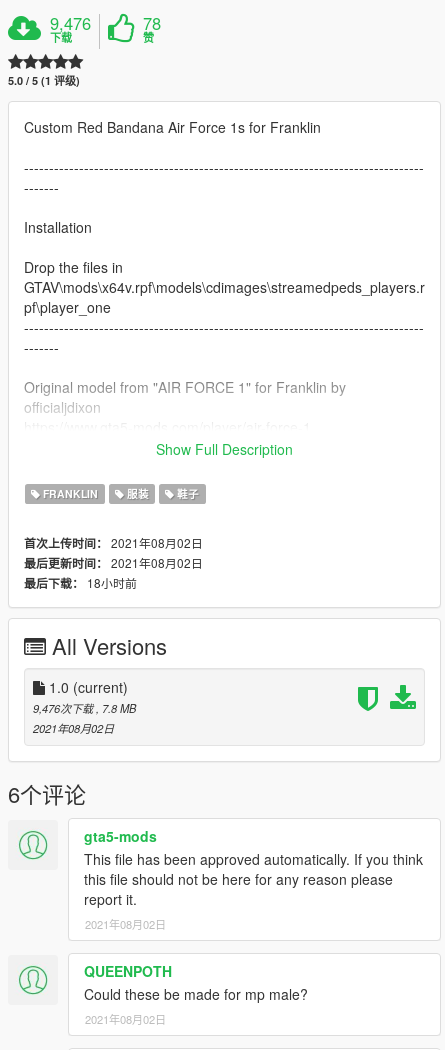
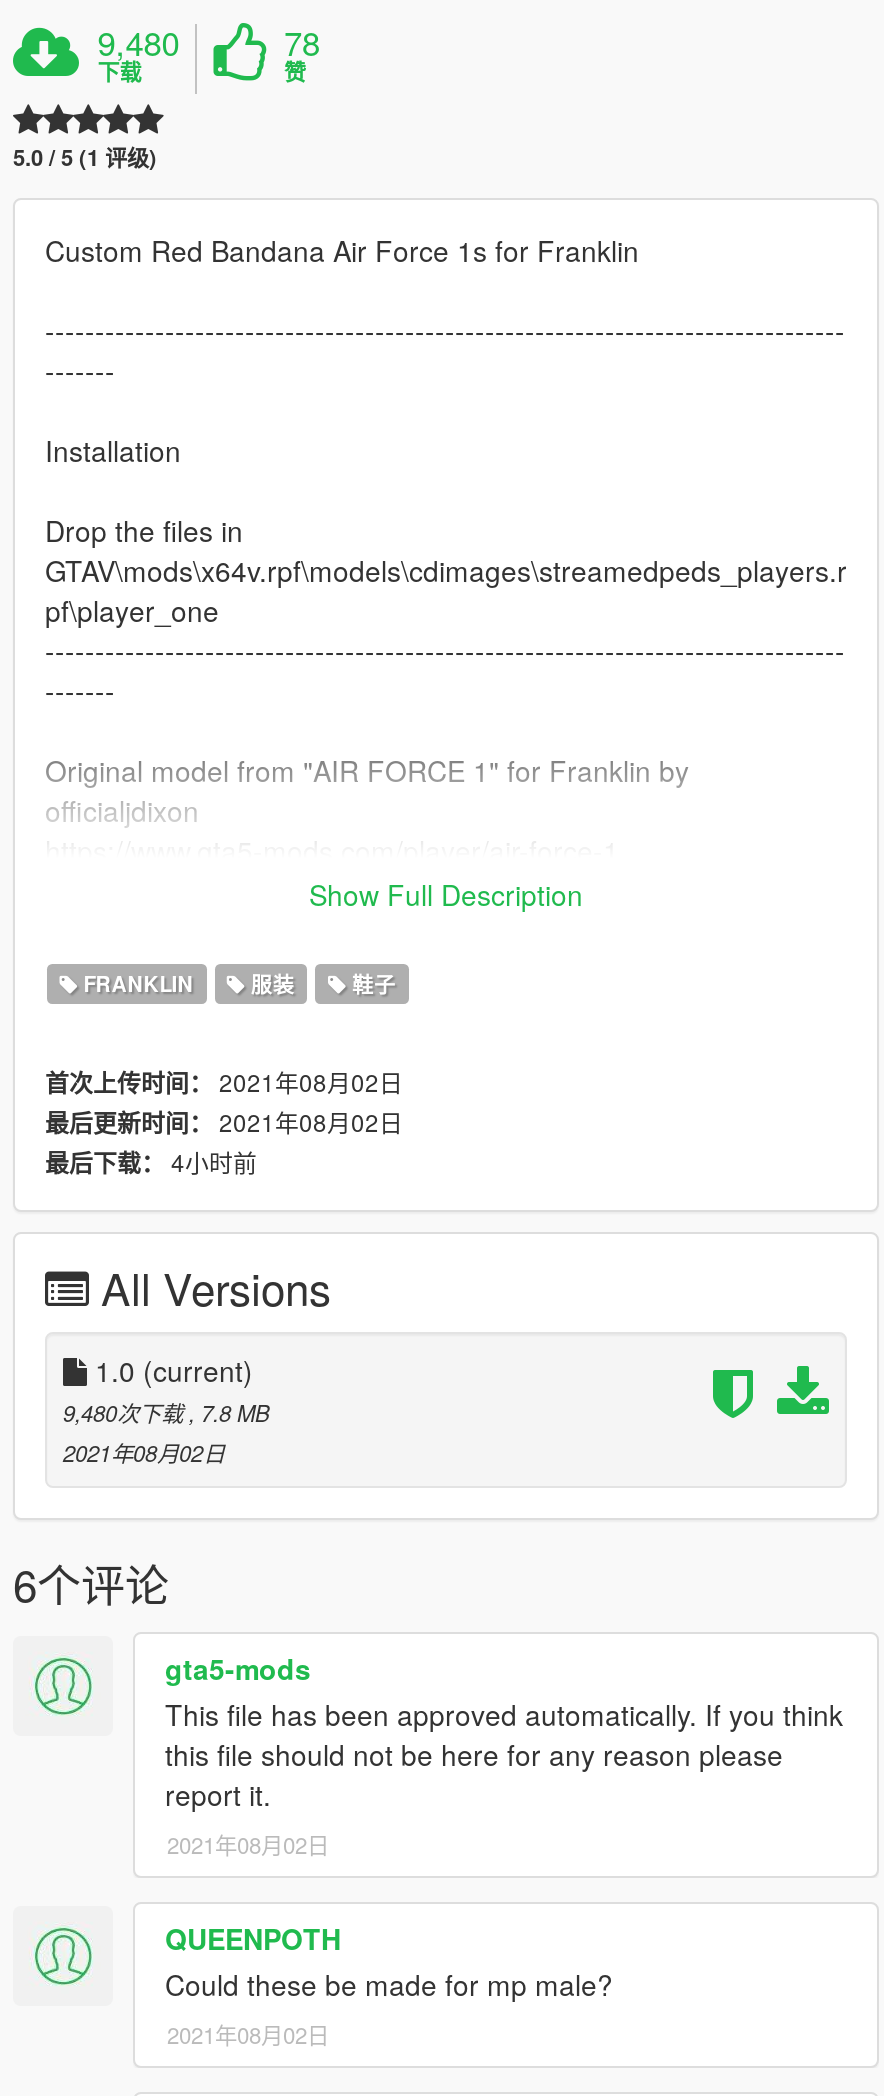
- 9,476
+ 9,480

- 最后下载：18小时前
+ 最后下载：4小时前

- 9,476次下载, 7.8 MB
+ 9,480次下载, 7.8 MB
